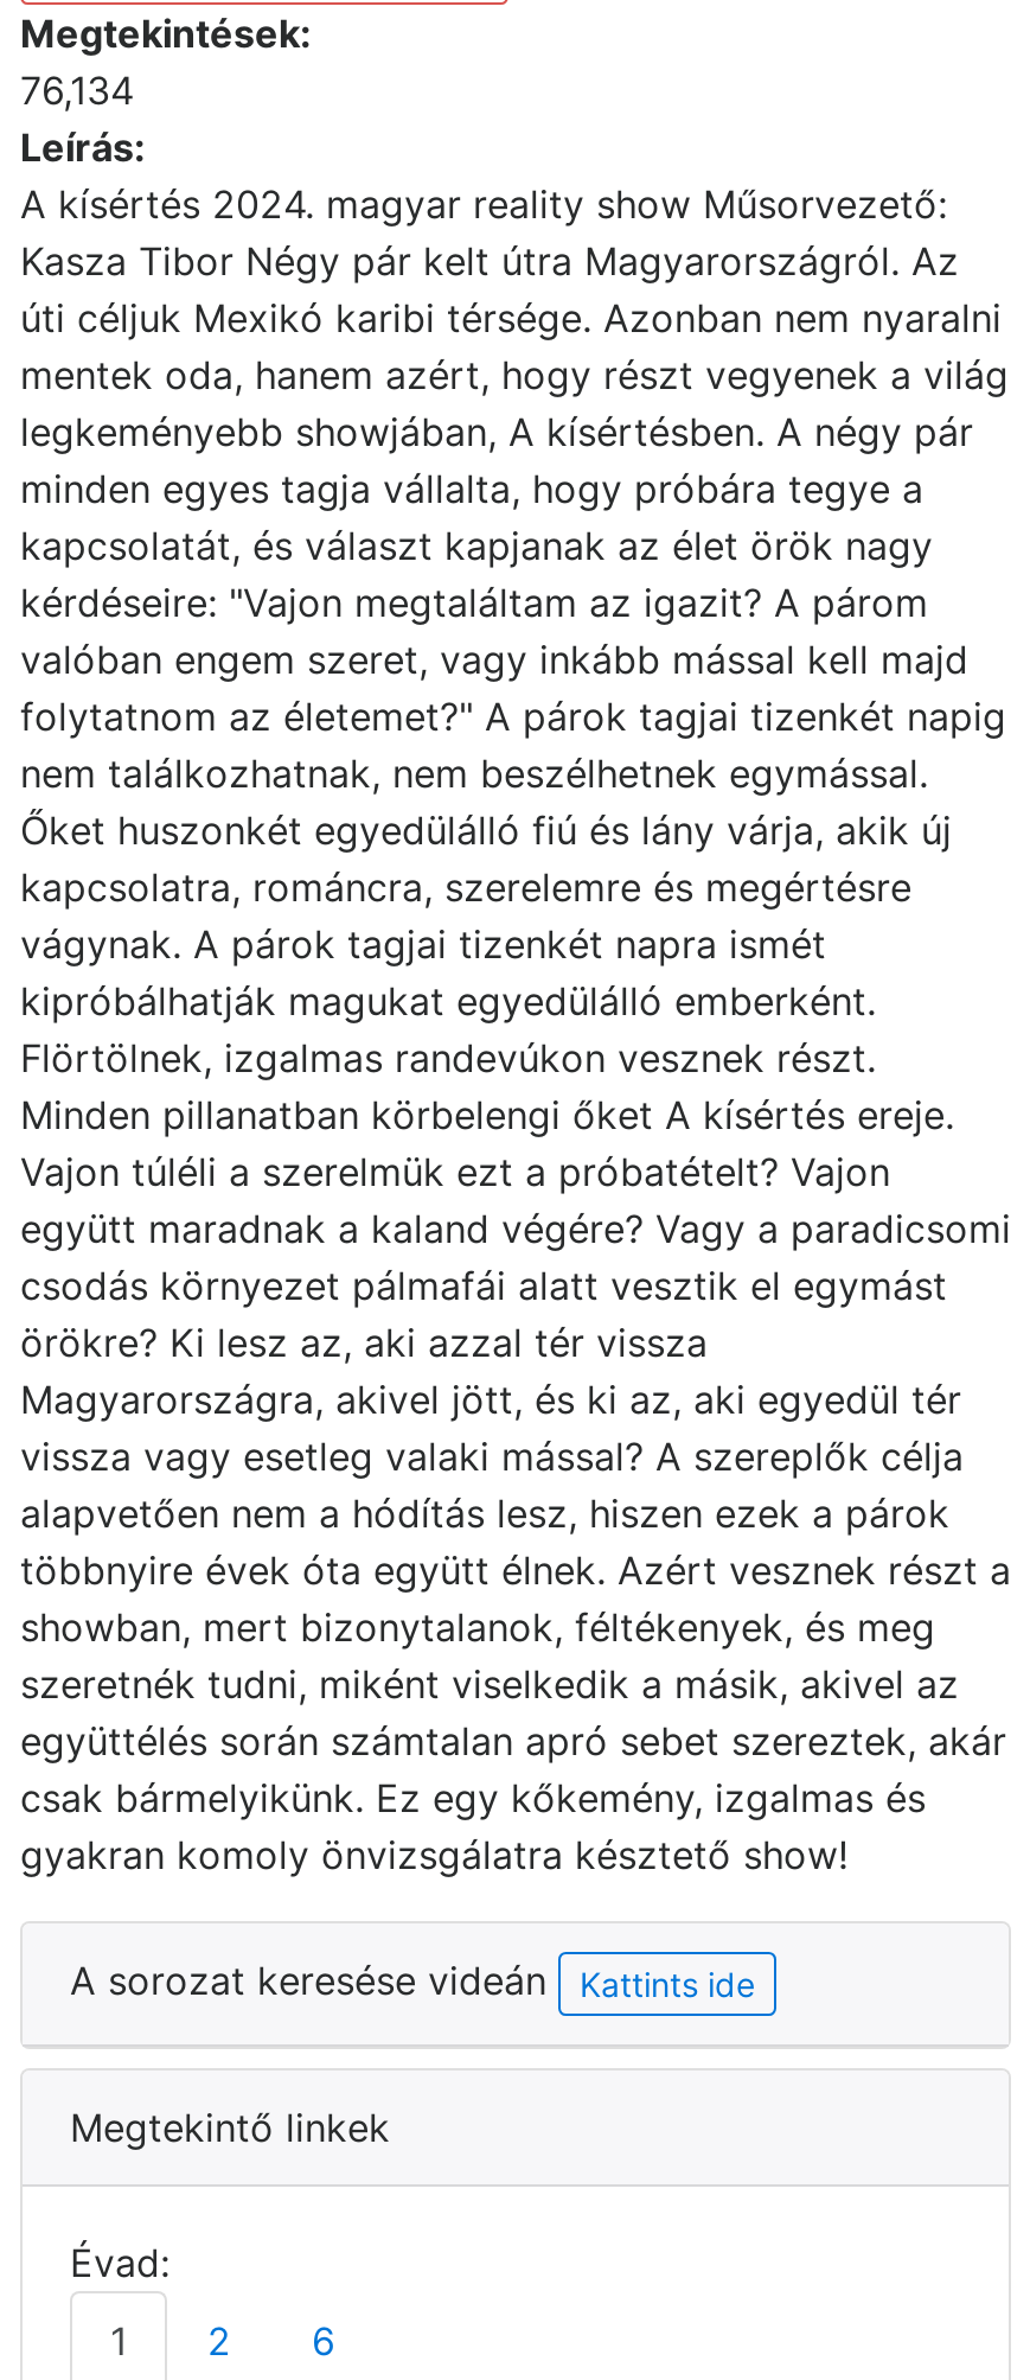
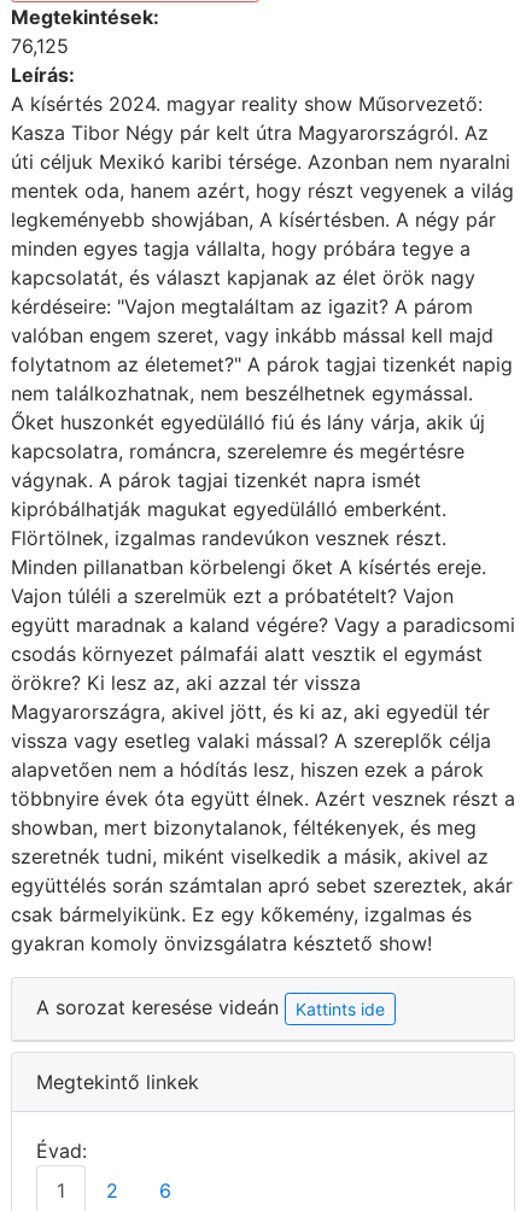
- 76,134
+ 76,125
